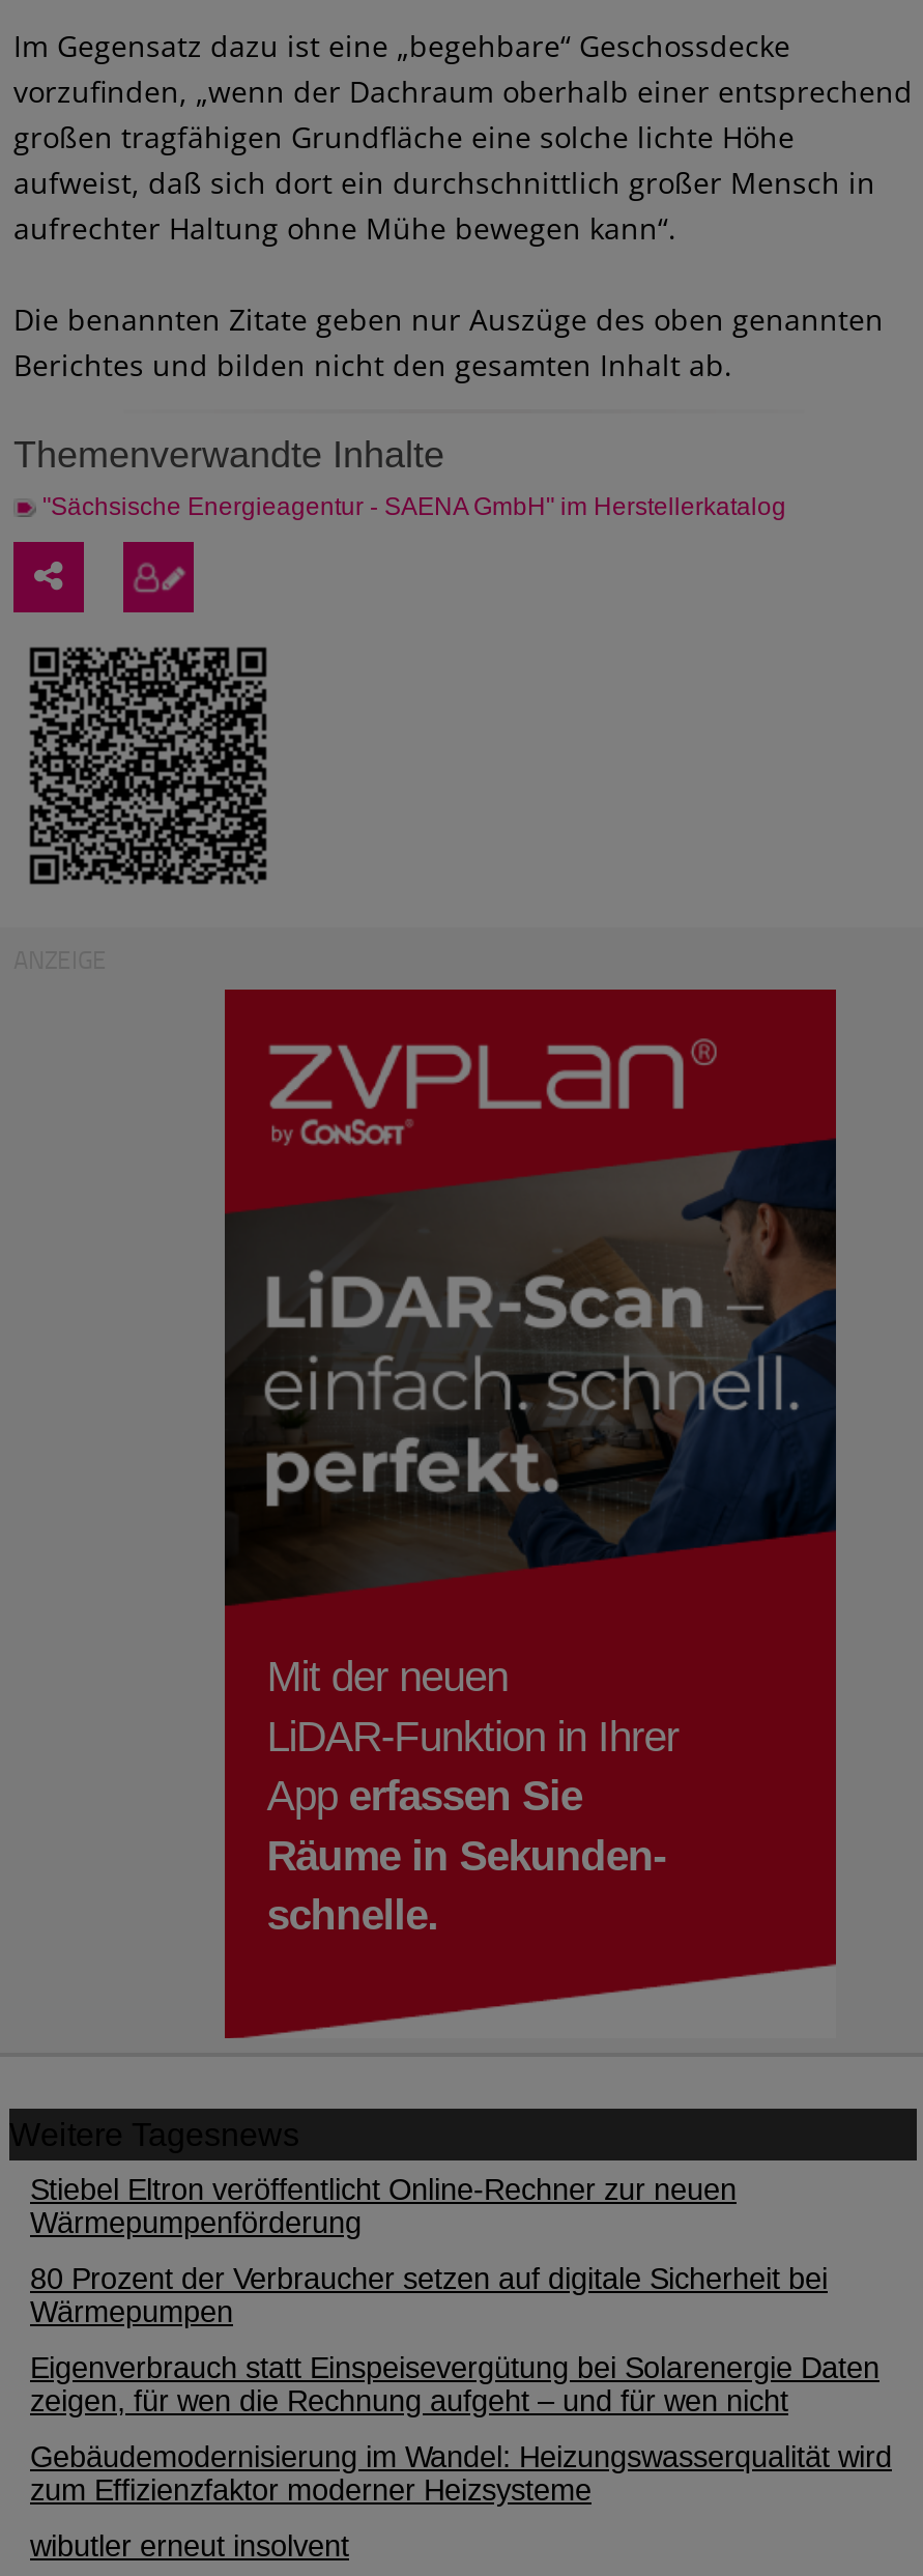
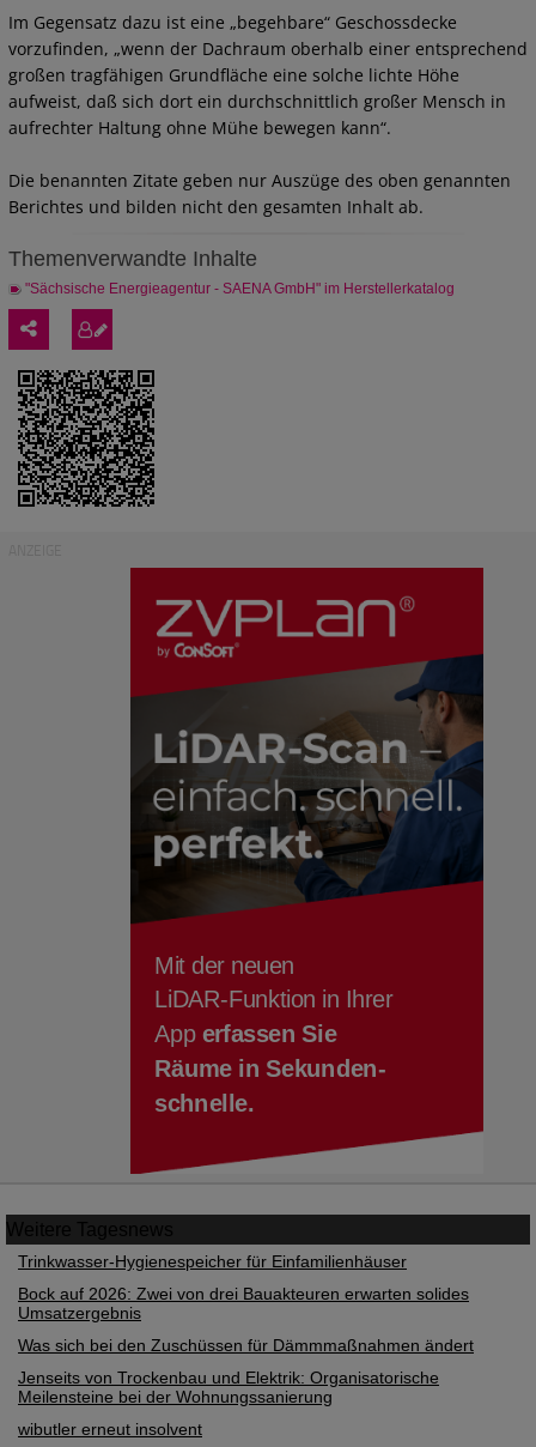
- Stiebel Eltron veröffentlicht Online-Rechner zur neuen
- Wärmepumpenförderung
+ Trinkwasser-Hygienespeicher für Einfamilienhäuser

- 80 Prozent der Verbraucher setzen auf digitale Sicherheit bei
- Wärmepumpen
+ Bock auf 2026: Zwei von drei Bauakteuren erwarten solides
+ Umsatzergebnis

- Eigenverbrauch statt Einspeisevergütung bei Solarenergie Daten
- zeigen, für wen die Rechnung aufgeht – und für wen nicht
+ Was sich bei den Zuschüssen für Dämmmaßnahmen ändert

- Gebäudemodernisierung im Wandel: Heizungswasserqualität wird
- zum Effizienzfaktor moderner Heizsysteme
+ Jenseits von Trockenbau und Elektrik: Organisatorische
+ Meilensteine bei der Wohnungssanierung
